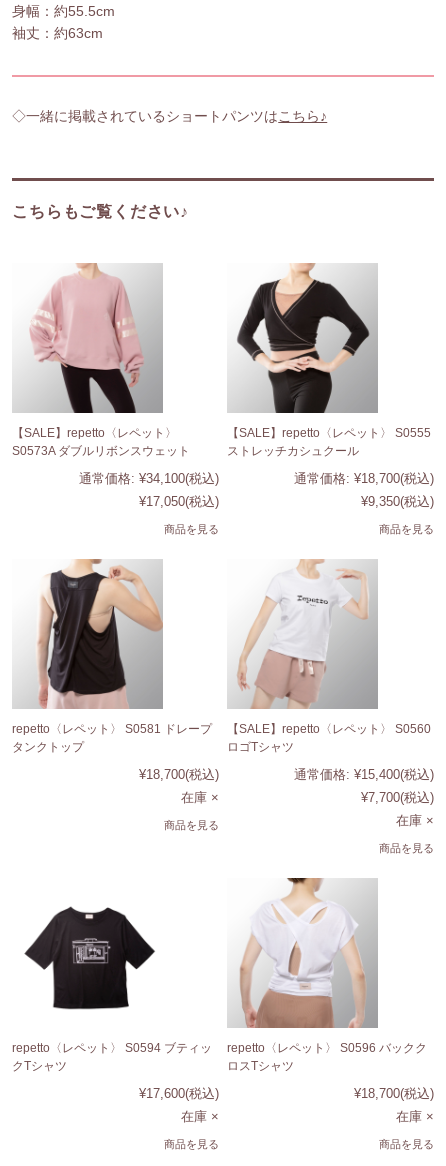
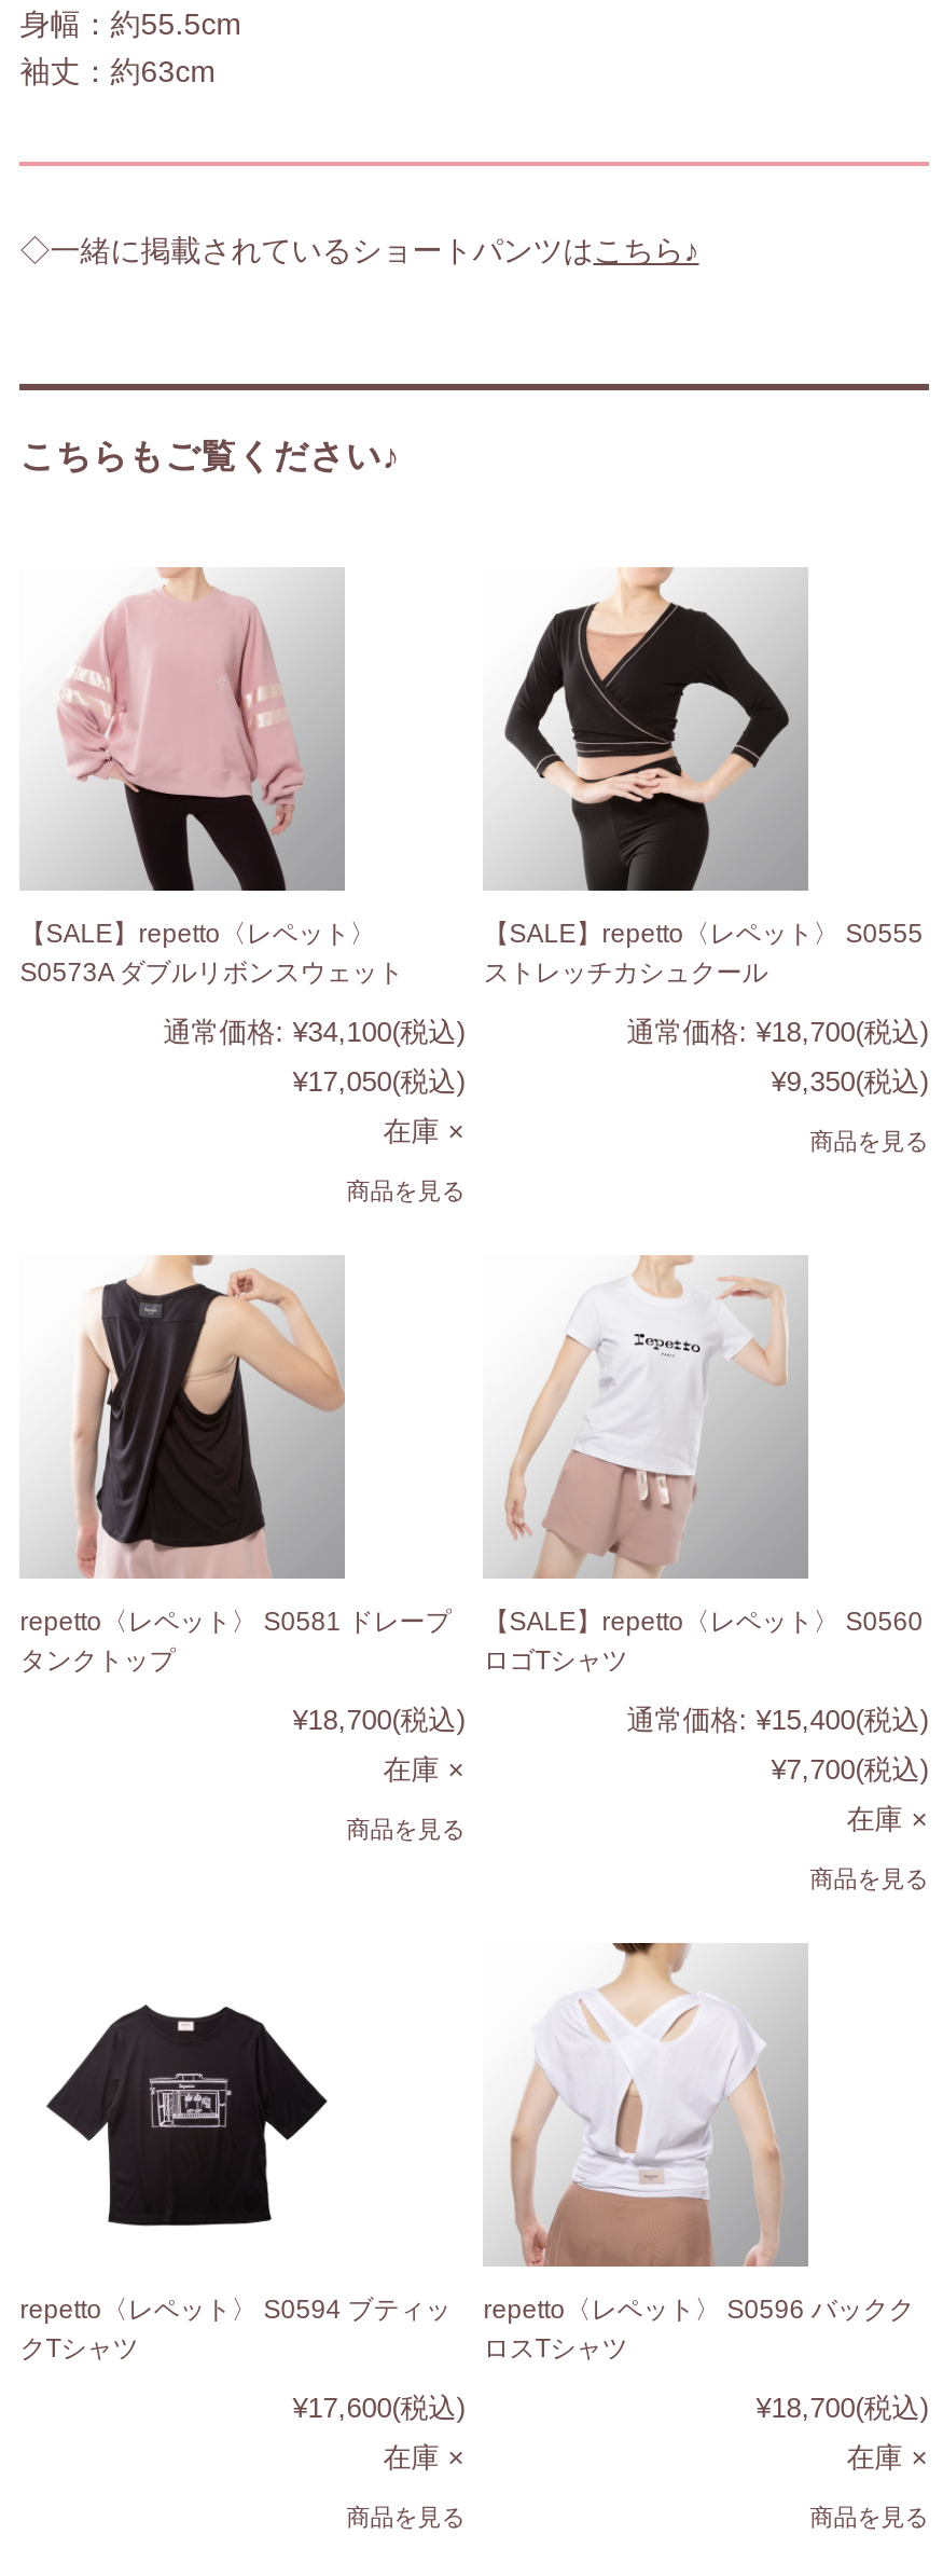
+ 在庫 ×
